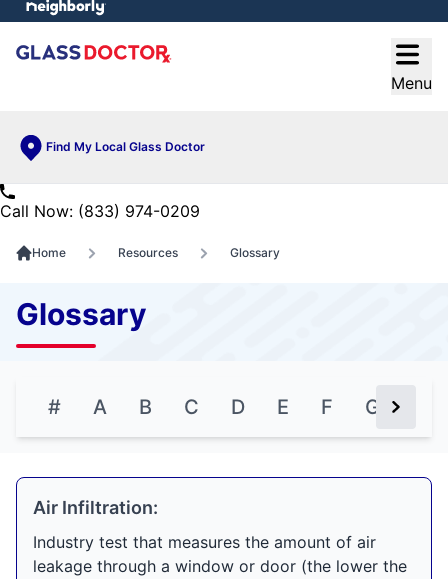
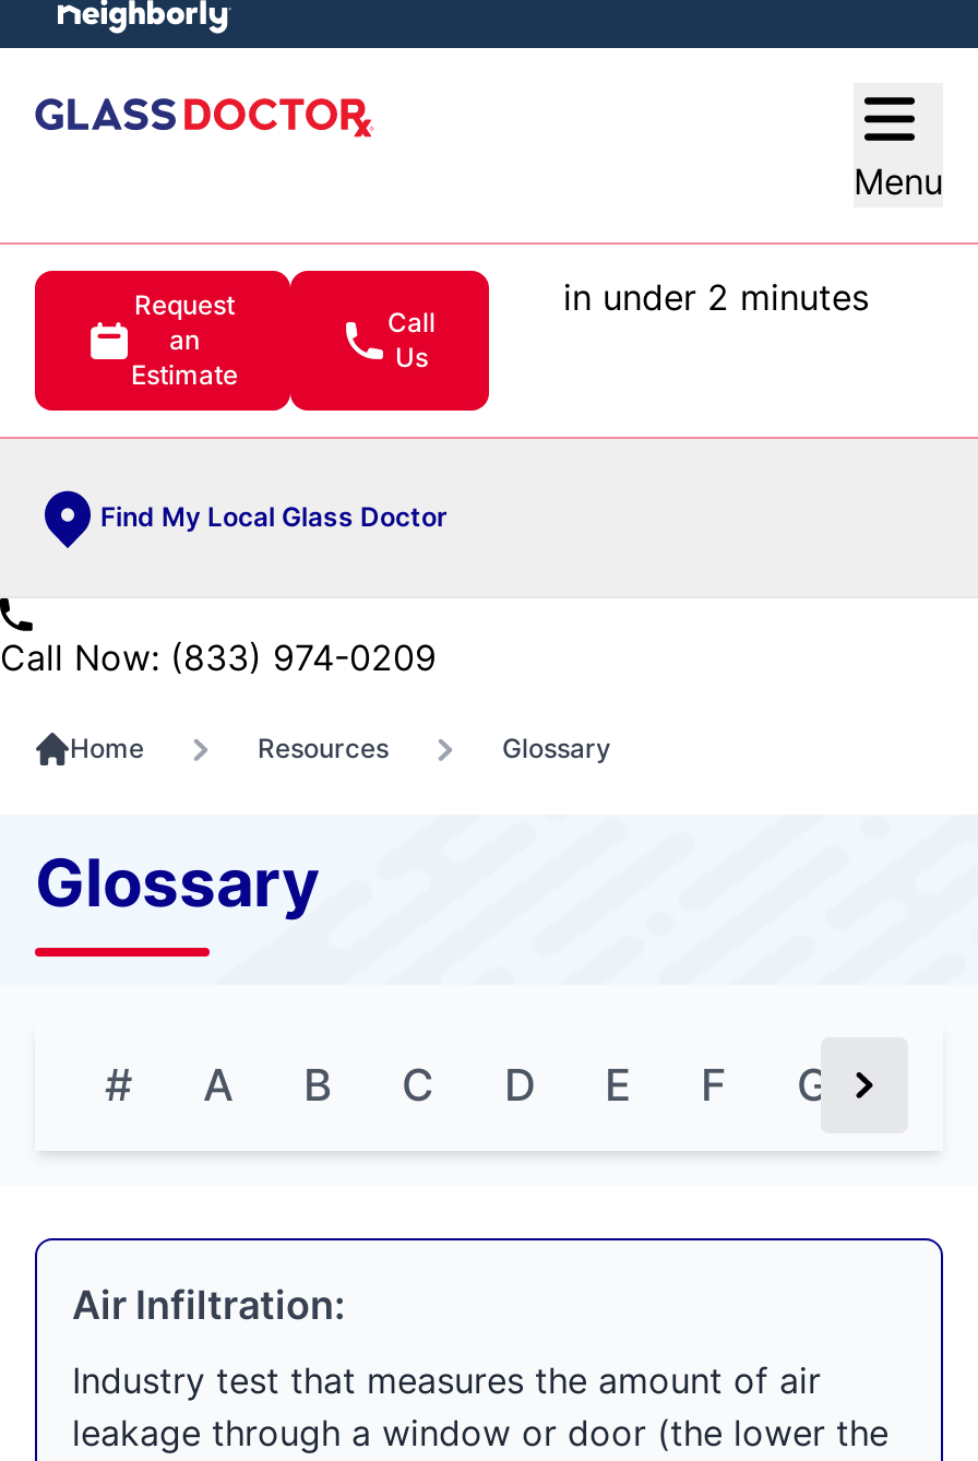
+ [image]
+ Request
+ an
+ Estimate

+ Call
+ Us

+ in under 2 minutes
